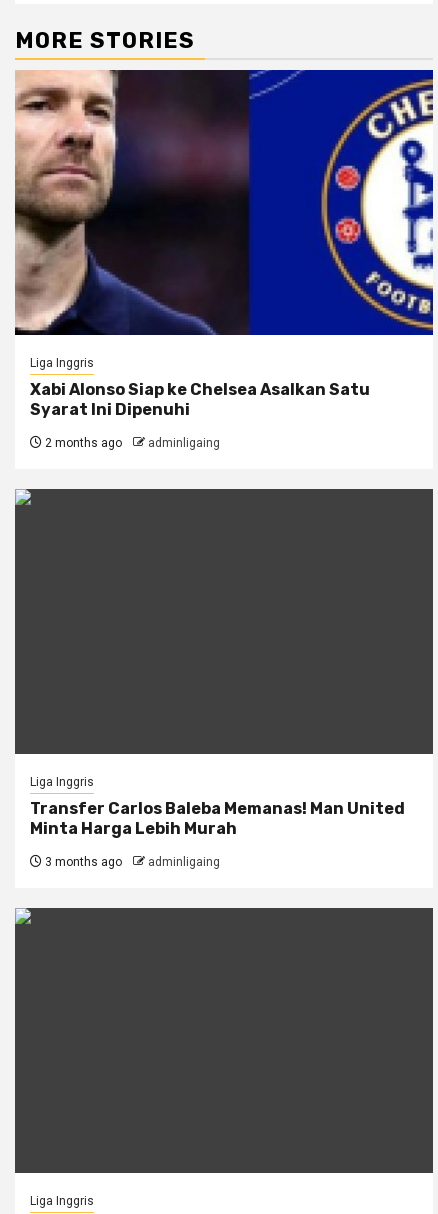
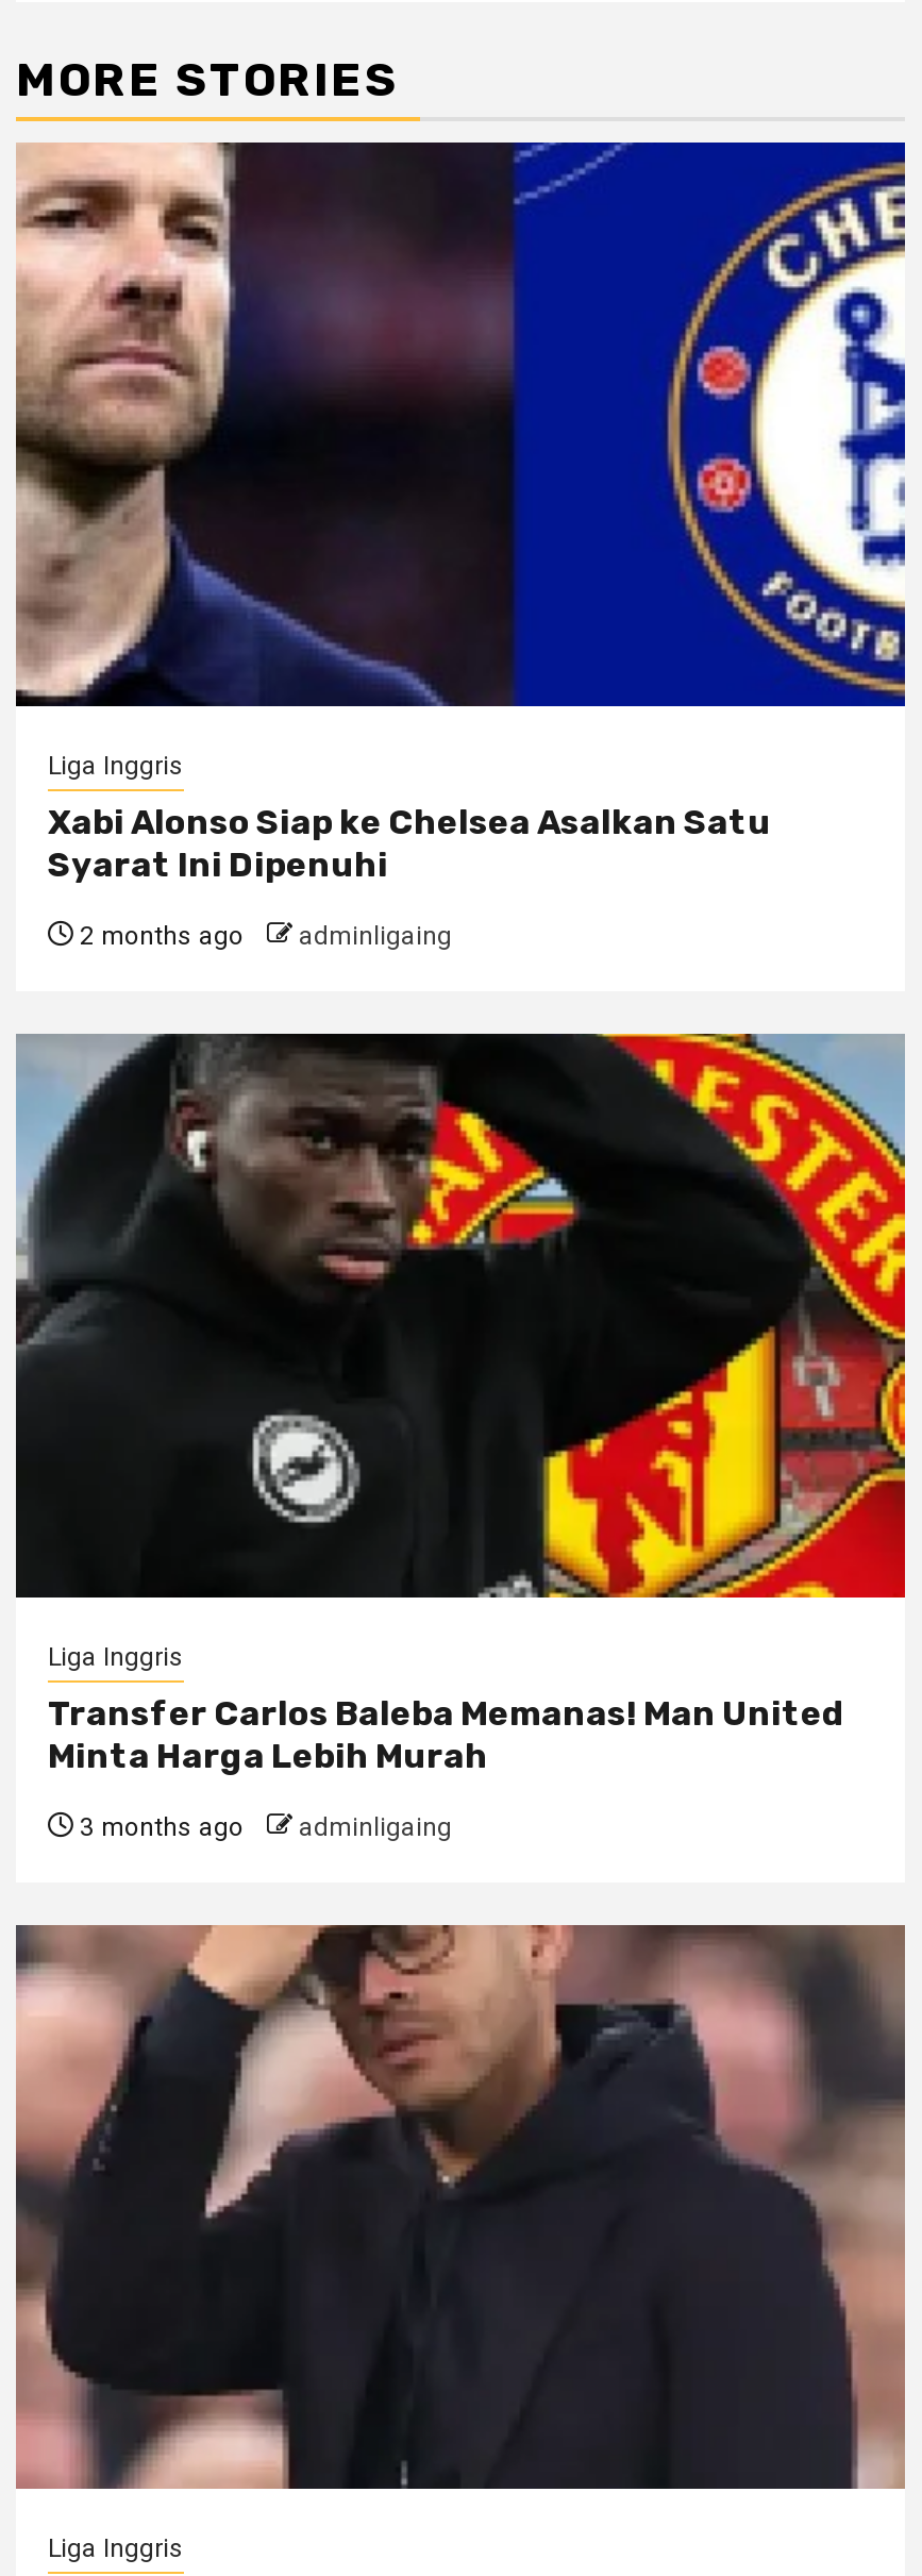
+ [image]

+ [image]
